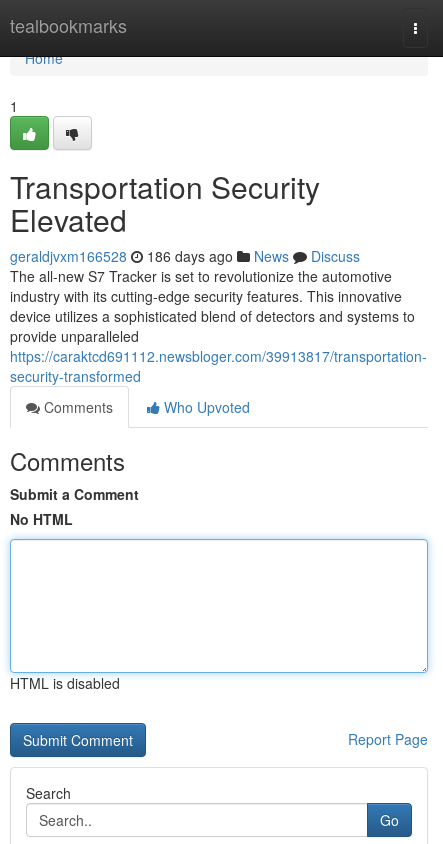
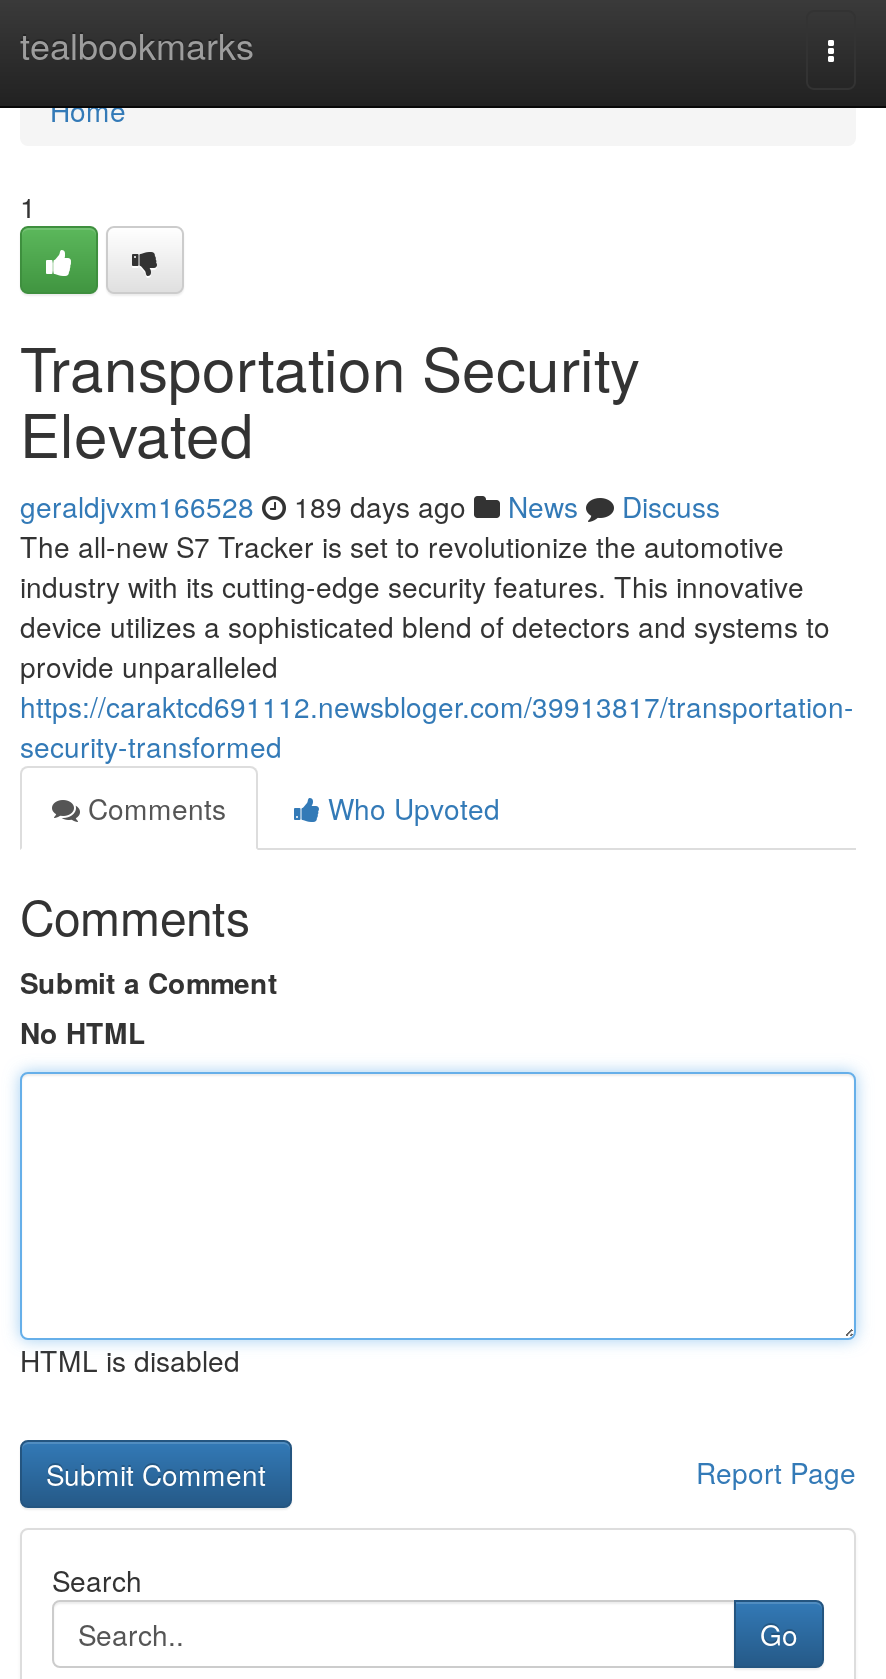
- geraldjvxm166528 186 days ago News Discuss
+ geraldjvxm166528 189 days ago News Discuss
